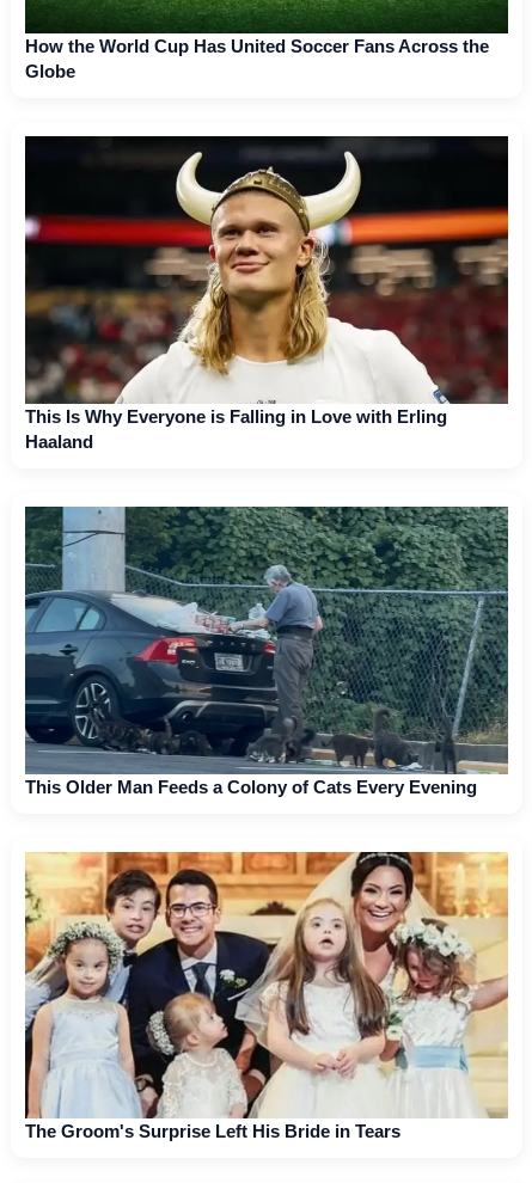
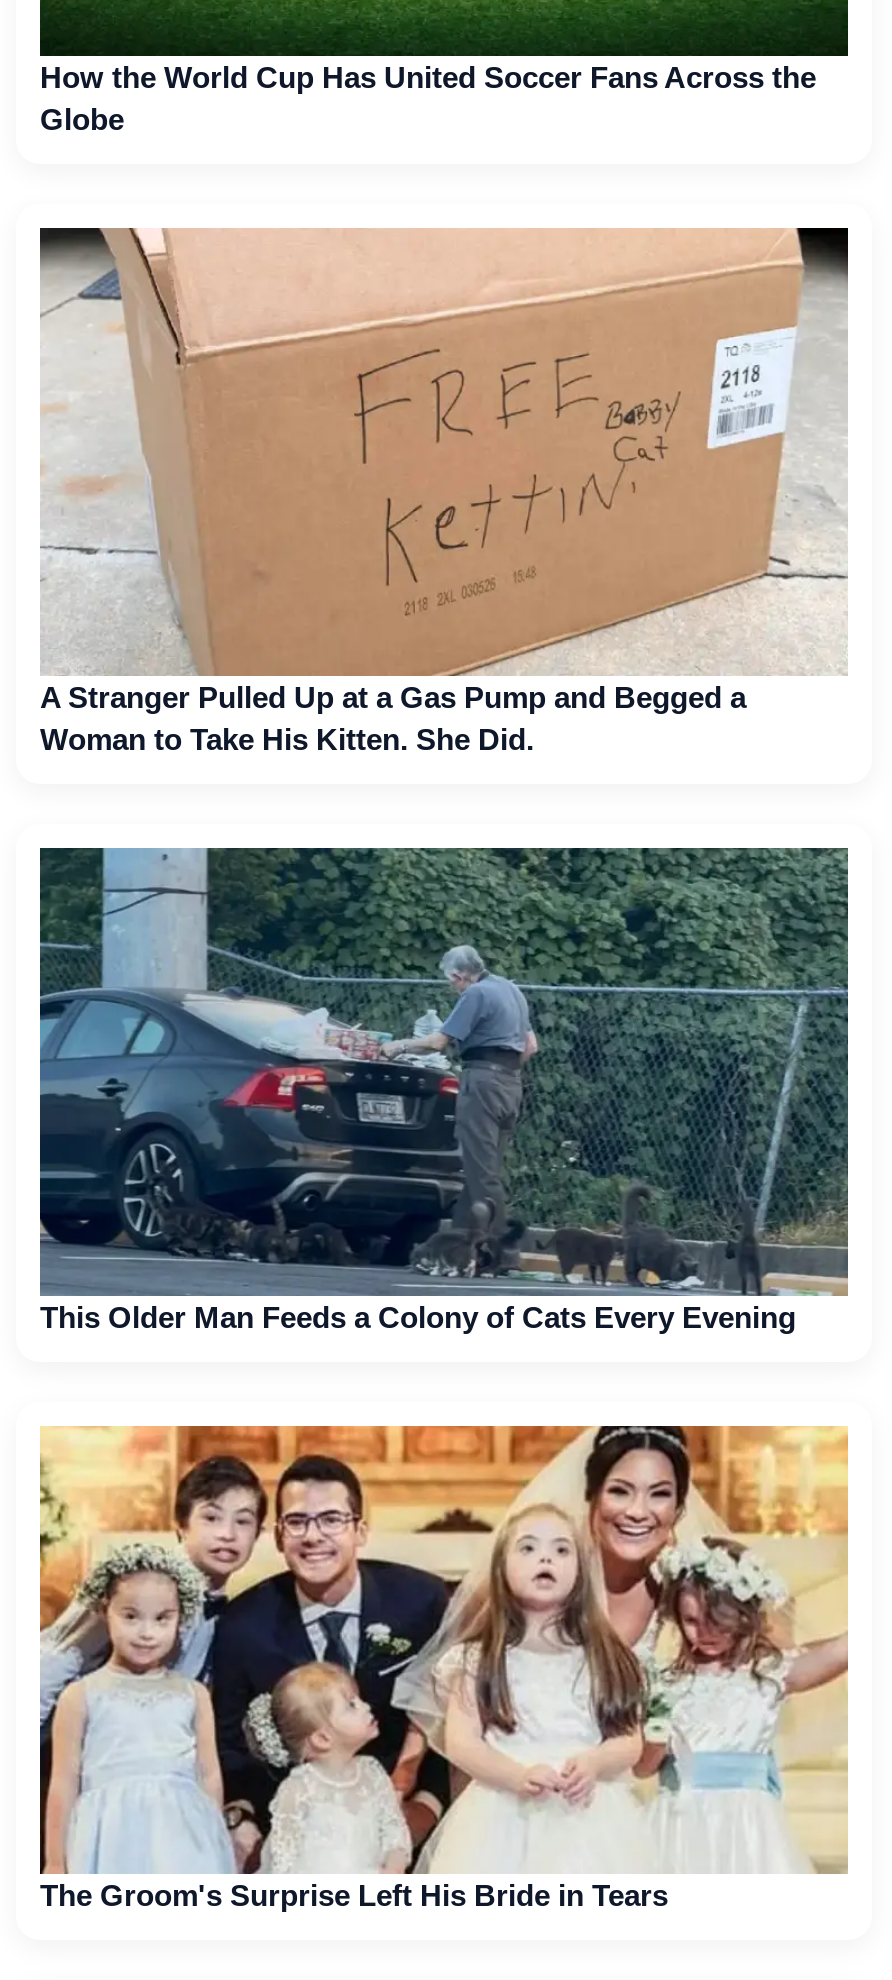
- [image]
- This Is Why Everyone is Falling in Love with Erling
- Haaland
+ [image]
+ A Stranger Pulled Up at a Gas Pump and Begged a
+ Woman to Take His Kitten. She Did.
